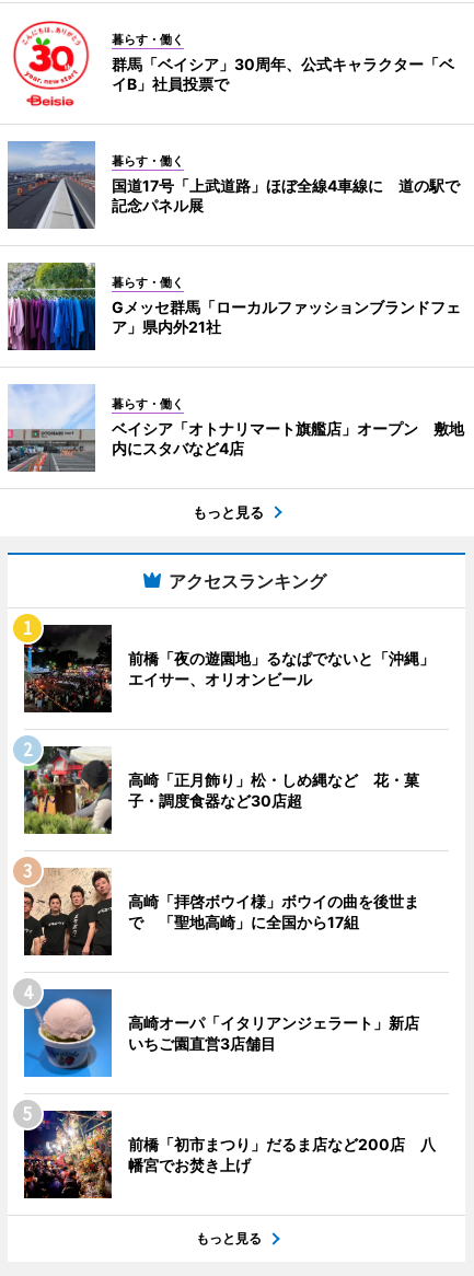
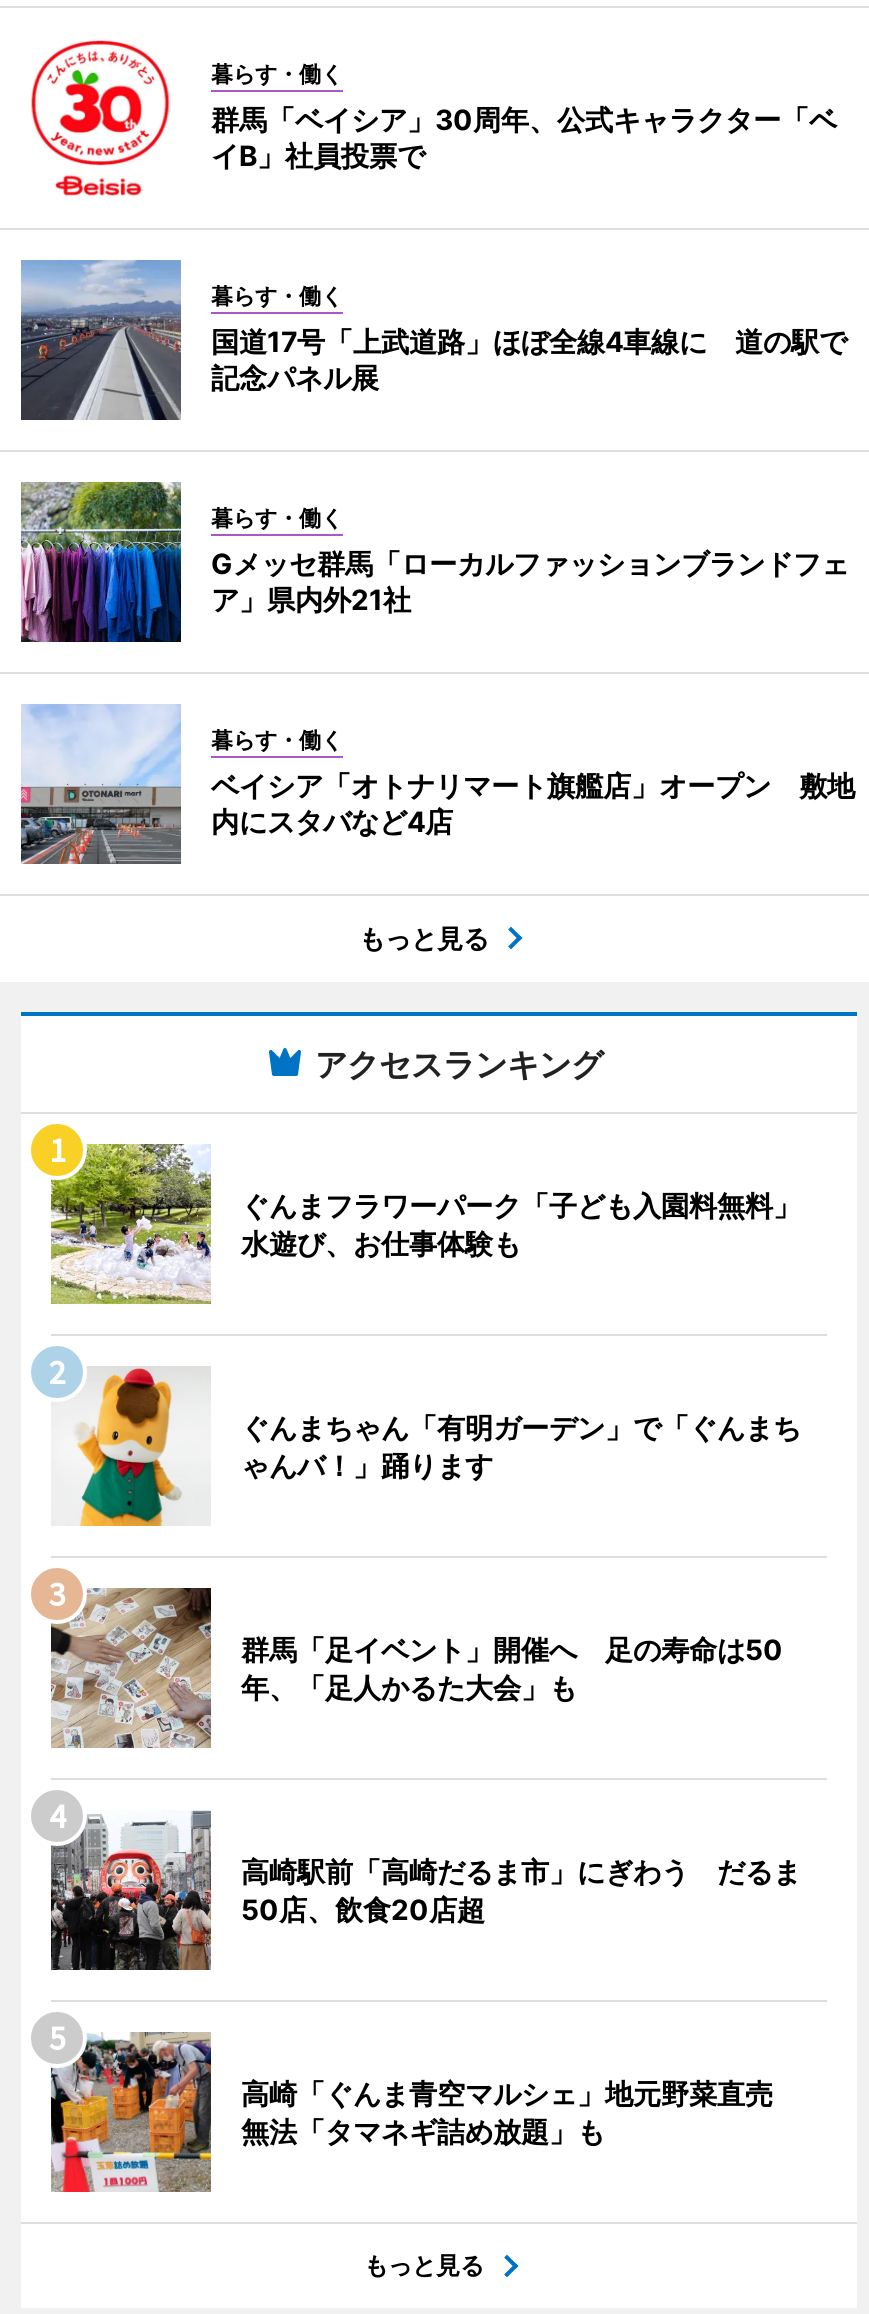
- [image]
- 前橋「夜の遊園地」るなぱでないと「沖縄」
- エイサー、オリオンビール
+ [image]
+ ぐんまフラワーパーク「子ども入園料無料」
+ 水遊び、お仕事体験も

- [image]
- 高崎「正月飾り」松・しめ縄など 花・菓
- 子・調度食器など30店超
+ [image]
+ ぐんまちゃん「有明ガーデン」で「ぐんまち
+ ゃんバ！」踊ります

- [image]
- 高崎「拝啓ボウイ様」ボウイの曲を後世ま
- で 「聖地高崎」に全国から17組
+ [image]
+ 群馬「足イベント」開催へ 足の寿命は50
+ 年、「足人かるた大会」も

- [image]
- 高崎オーパ「イタリアンジェラート」新店
- いちご園直営3店舗目
+ [image]
+ 高崎駅前「高崎だるま市」にぎわう だるま
+ 50店、飲食20店超

- [image]
- 前橋「初市まつり」だるま店など200店 八
- 幡宮でお焚き上げ
+ [image]
+ 高崎「ぐんま青空マルシェ」地元野菜直売
+ 無法「タマネギ詰め放題」も
